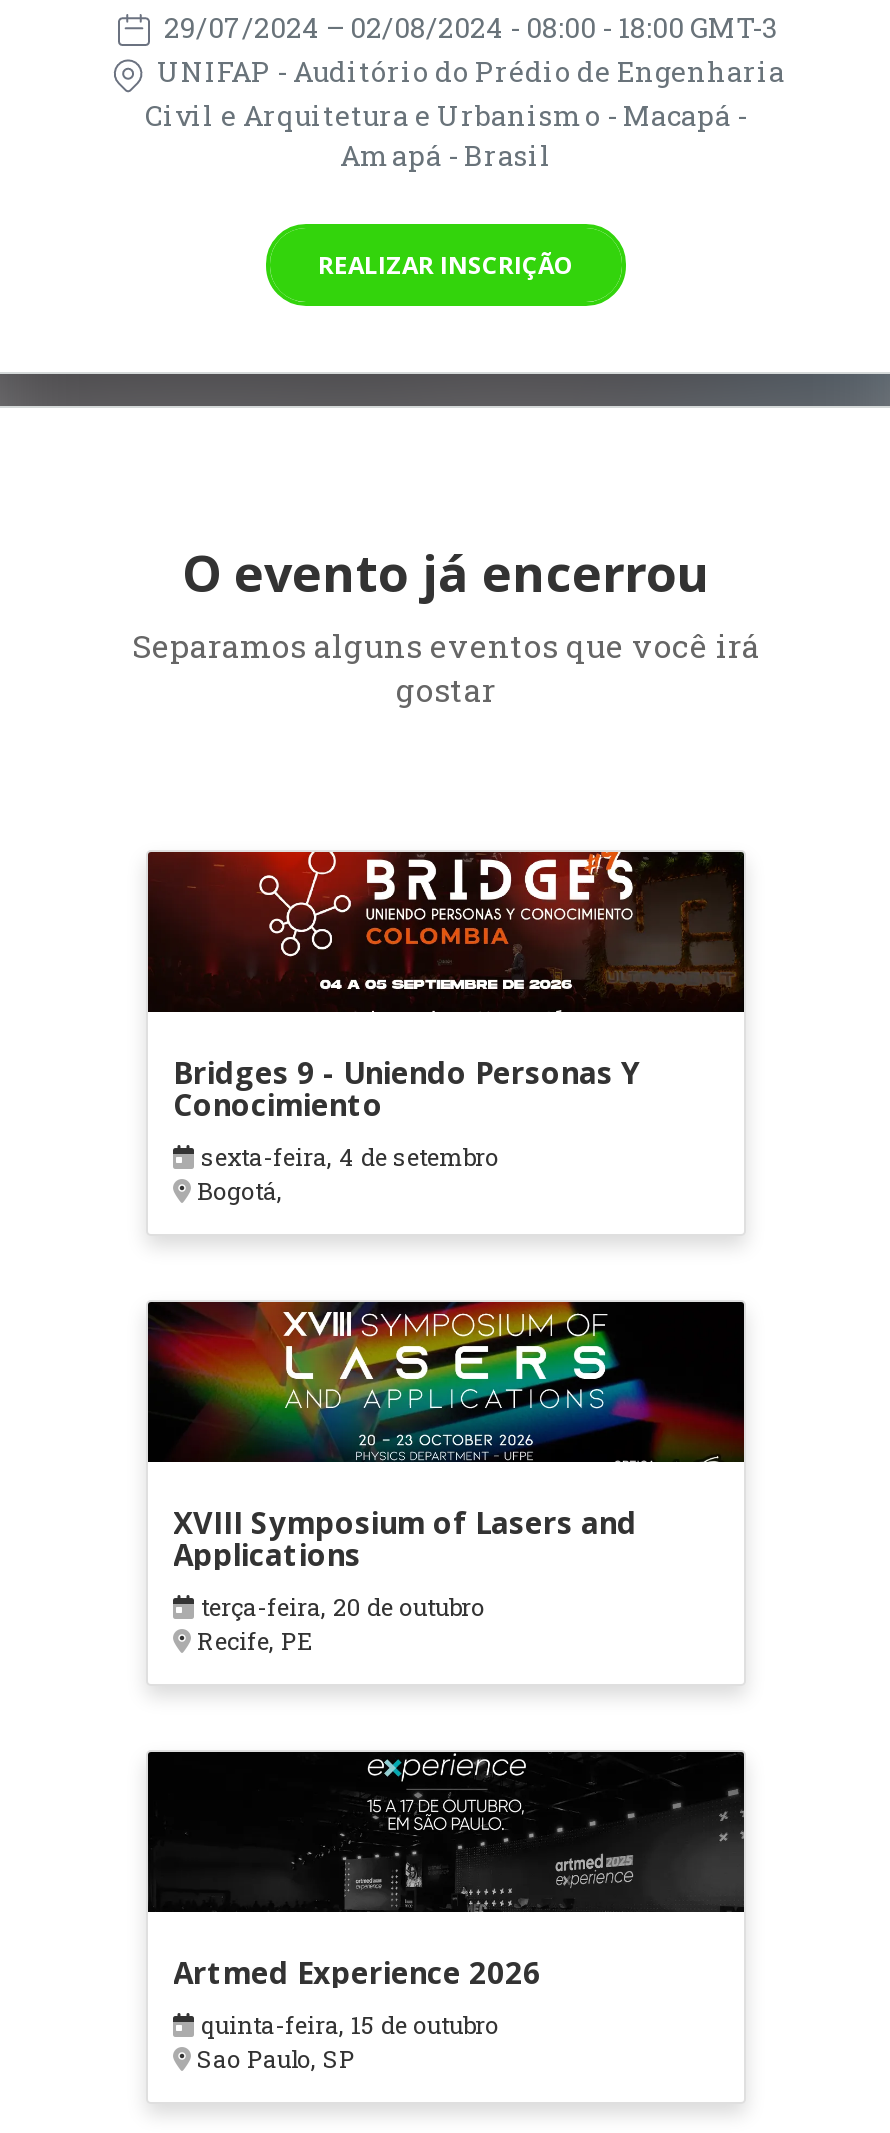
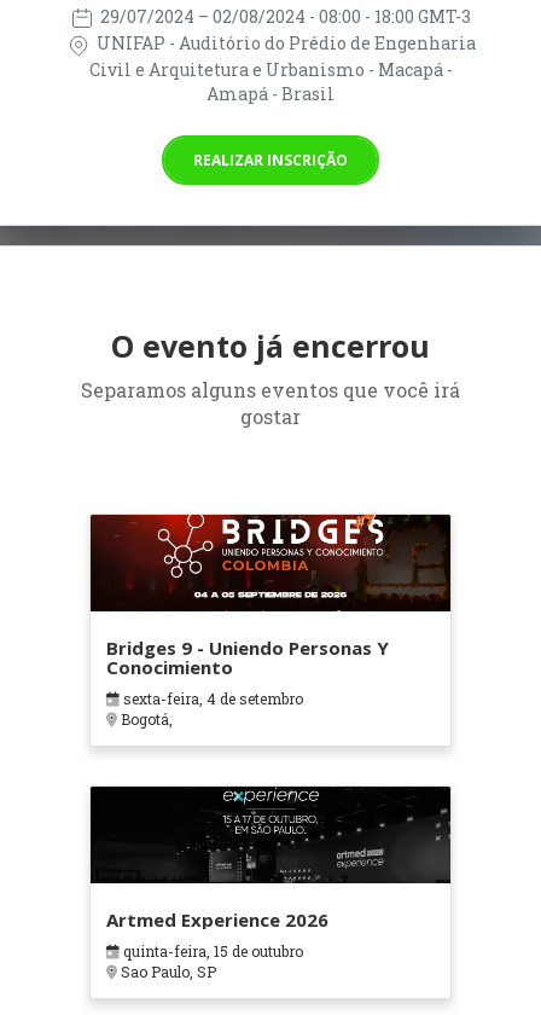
- [image]
- XVIII Symposium of Lasers and
- Applications
- terça-feira, 20 de outubro
- Recife, PE
